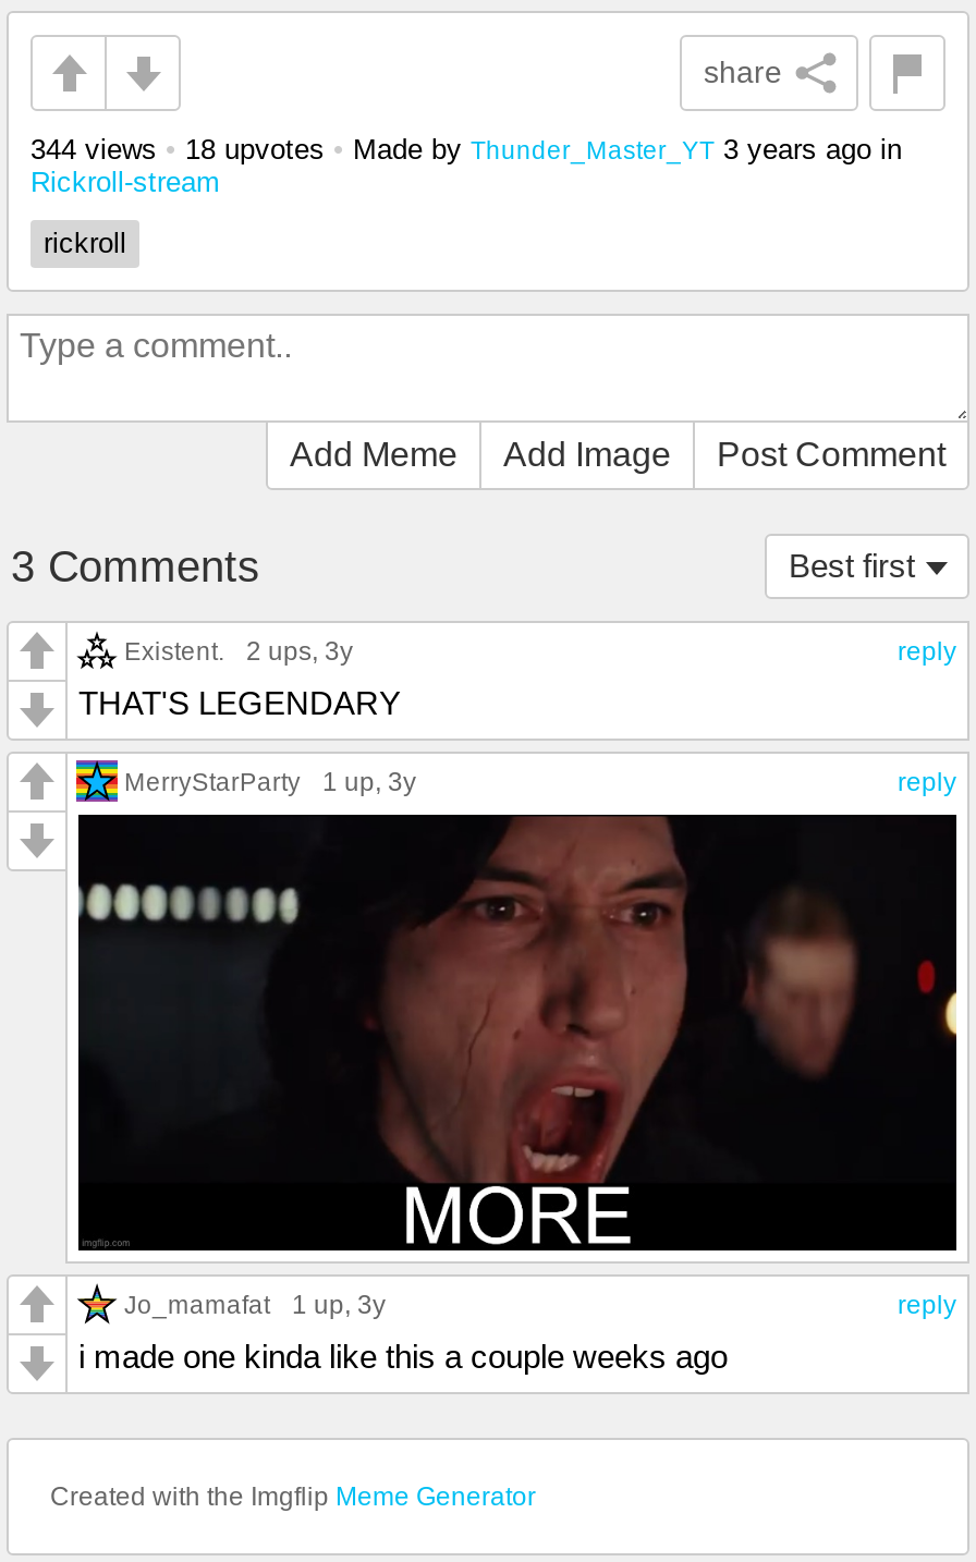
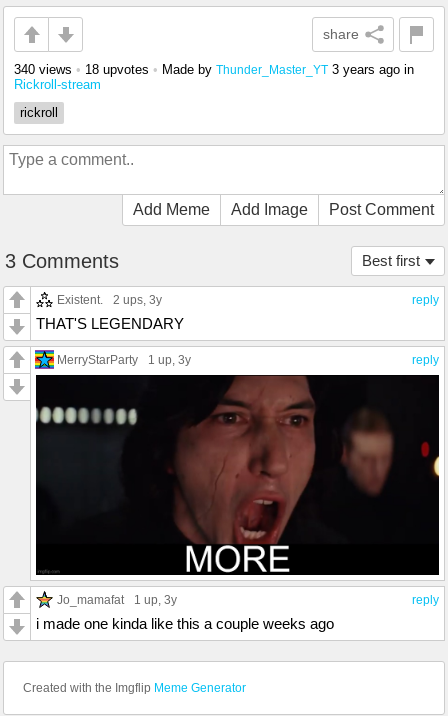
- 344 views • 18 upvotes • Made by Thunder_Master_YT 3 years ago in
+ 340 views • 18 upvotes • Made by Thunder_Master_YT 3 years ago in
